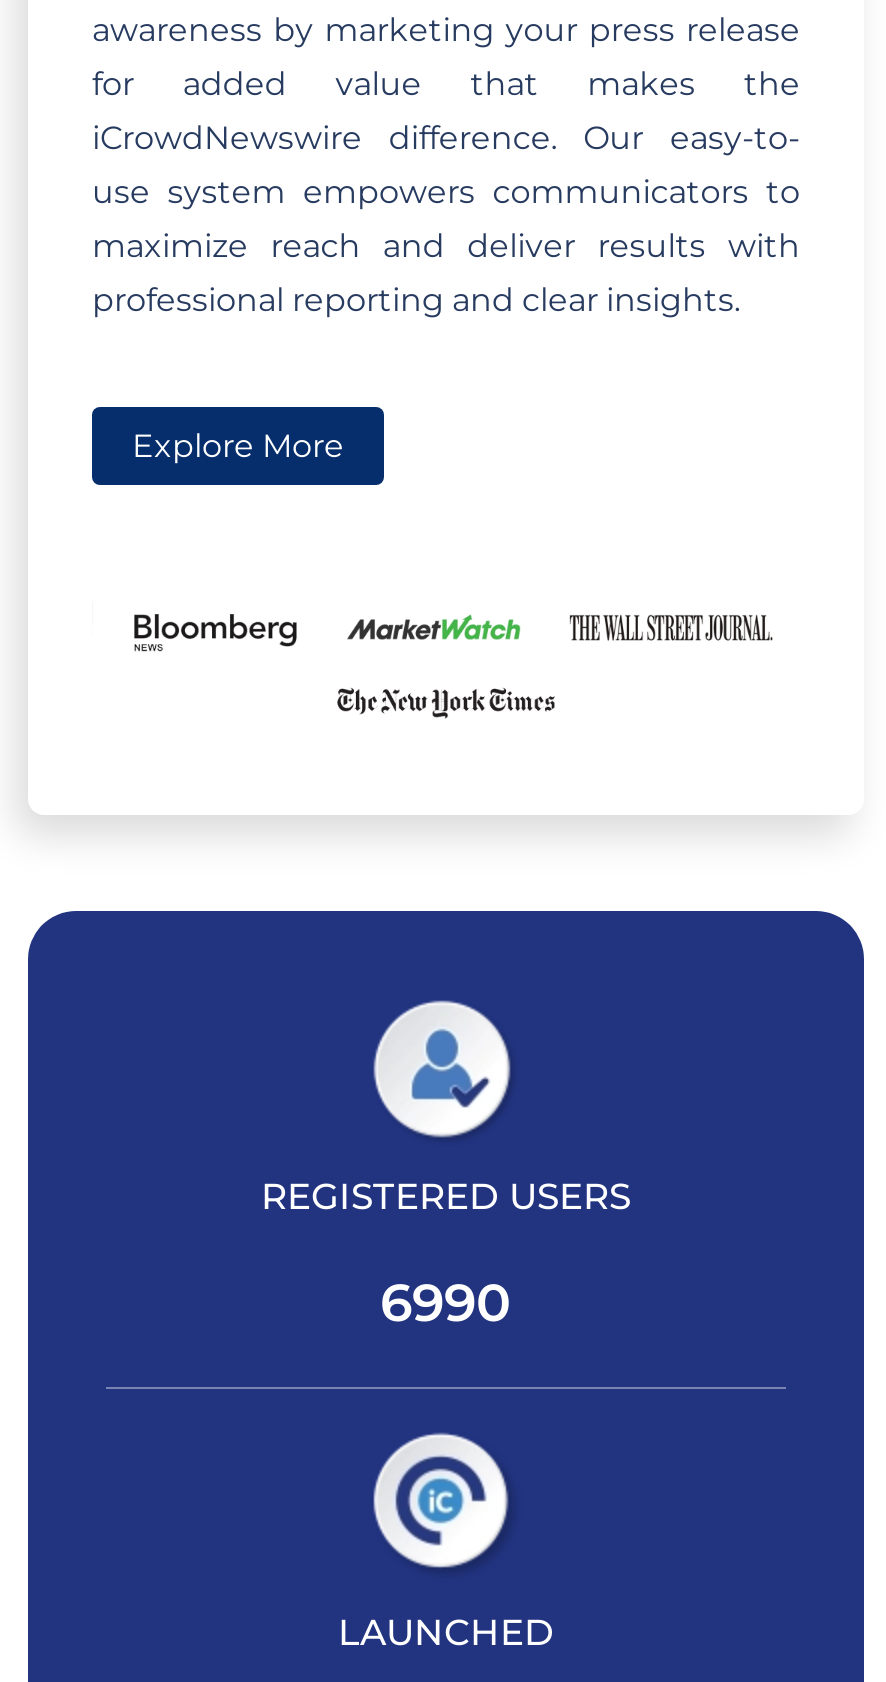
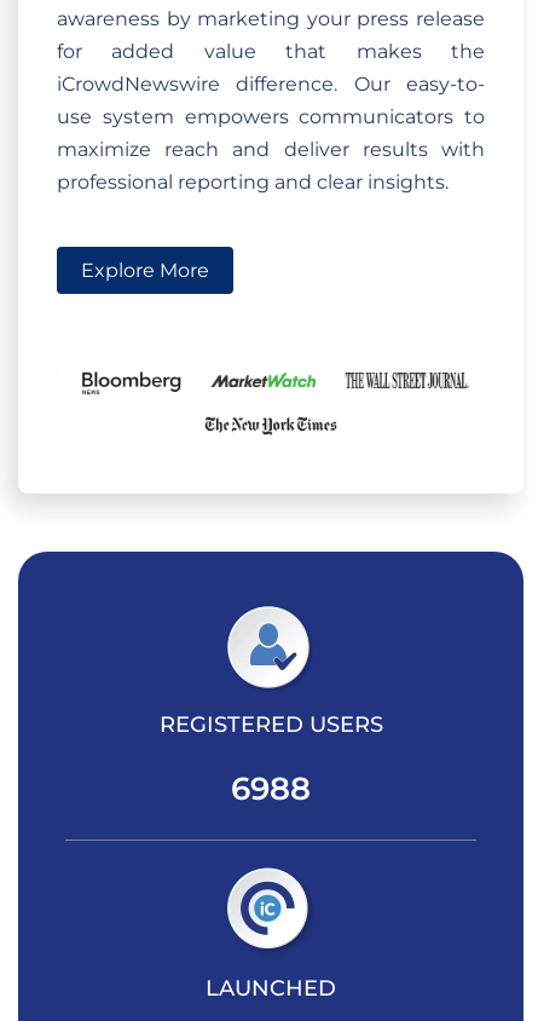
- 6990
+ 6988
